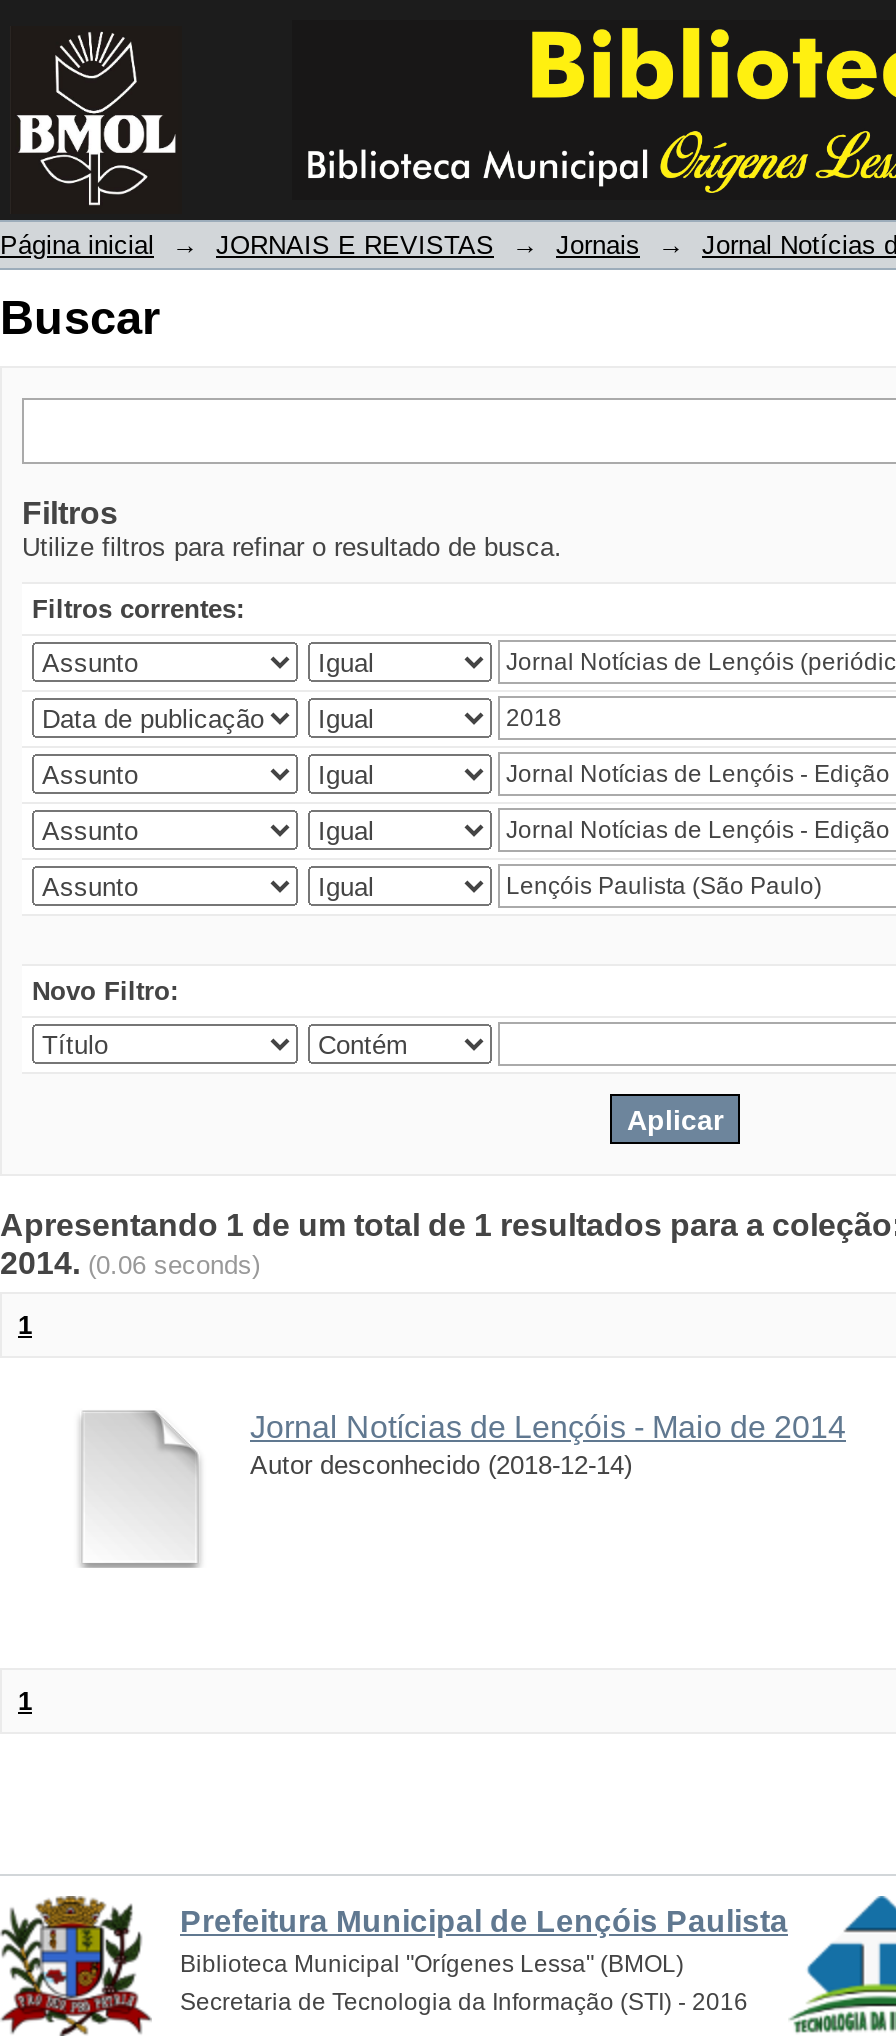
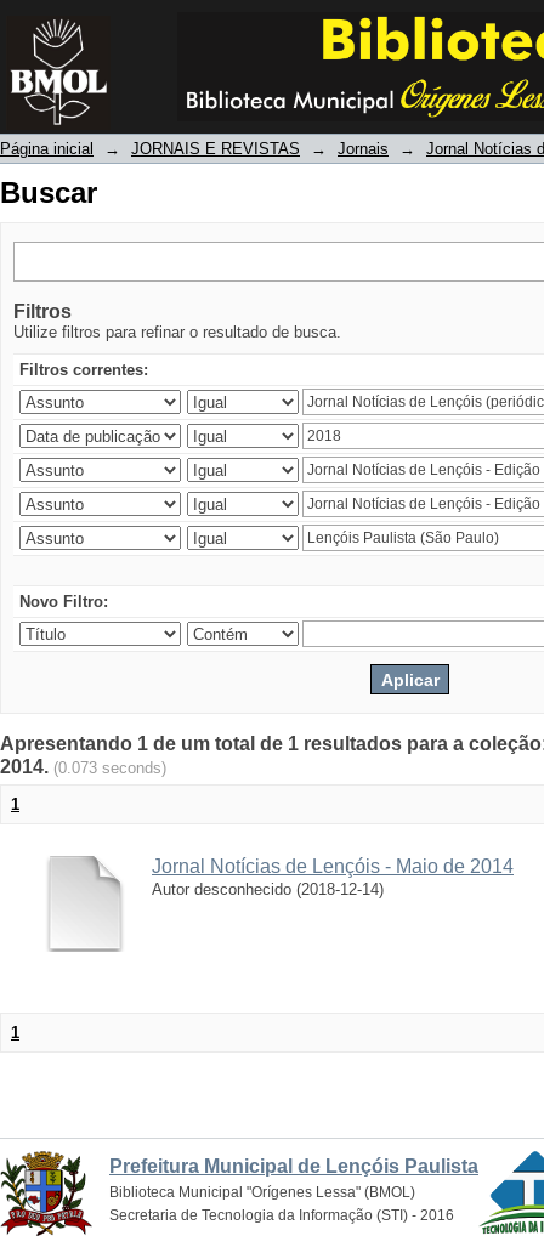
- 2014. (0.06 seconds)
+ 2014. (0.073 seconds)
